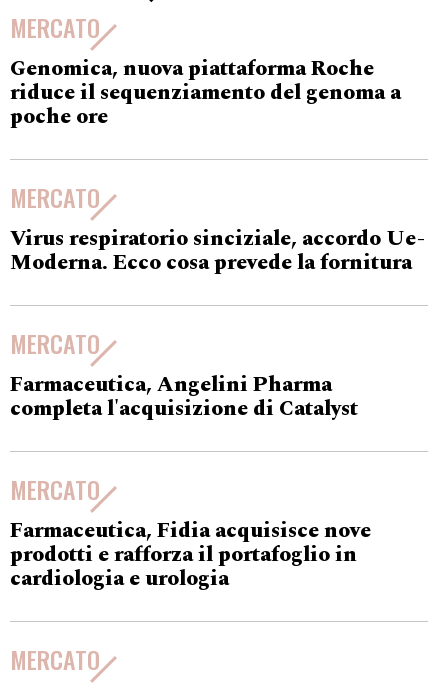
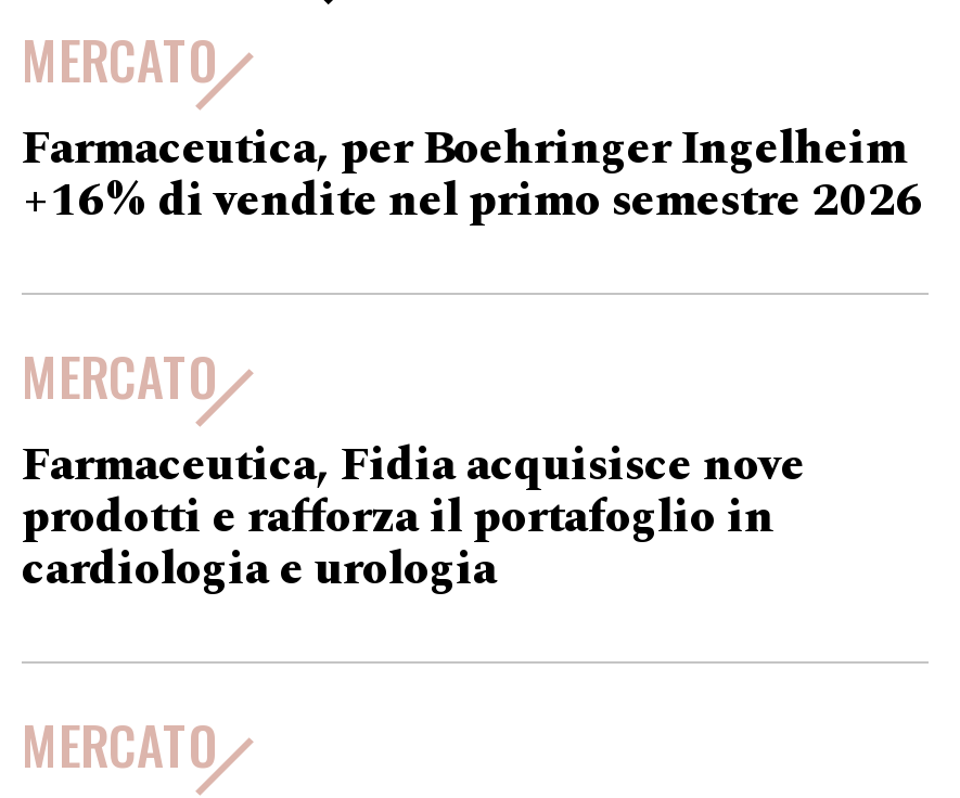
- Genomica, nuova piattaforma Roche
- riduce il sequenziamento del genoma a
- poche ore
- MERCATO
- Virus respiratorio sinciziale, accordo Ue-
- Moderna. Ecco cosa prevede la fornitura
- MERCATO
- Farmaceutica, Angelini Pharma
- completa l'acquisizione di Catalyst
+ Farmaceutica, per Boehringer Ingelheim
+ +16% di vendite nel primo semestre 2026
